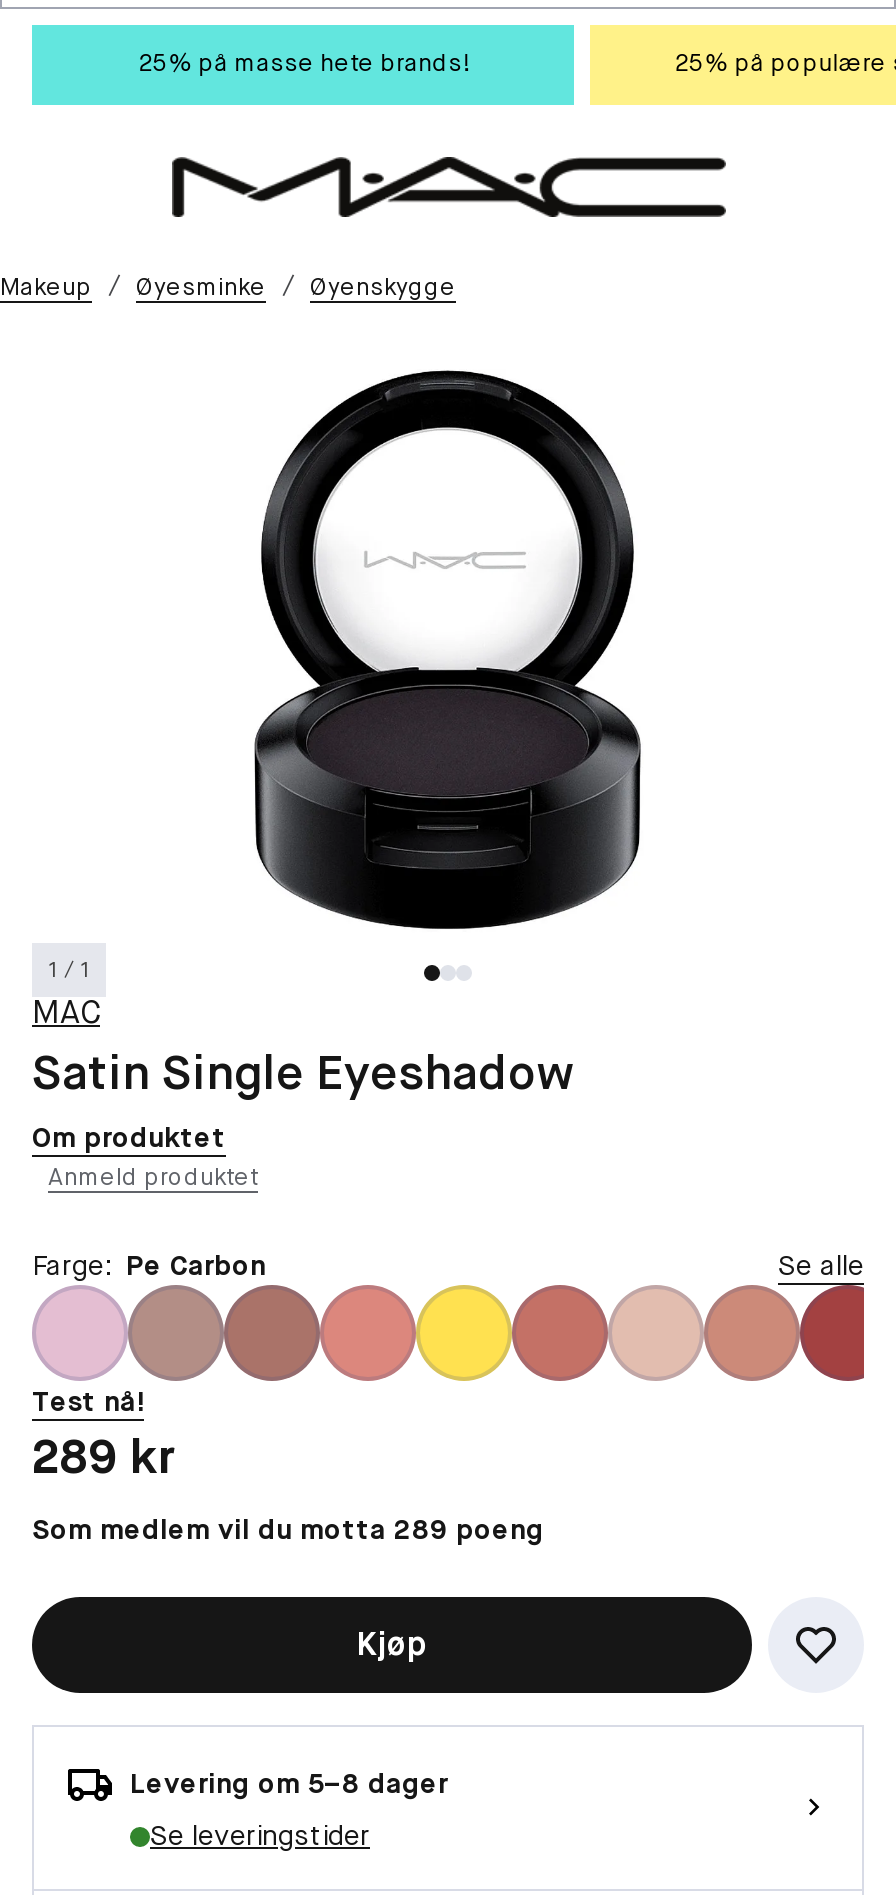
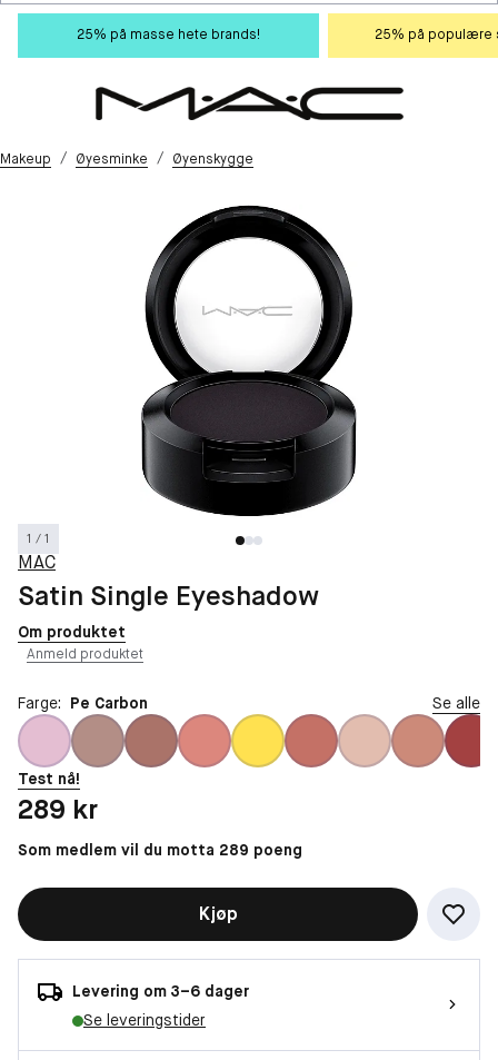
- Levering om 5–8 dager
+ Levering om 3–6 dager
